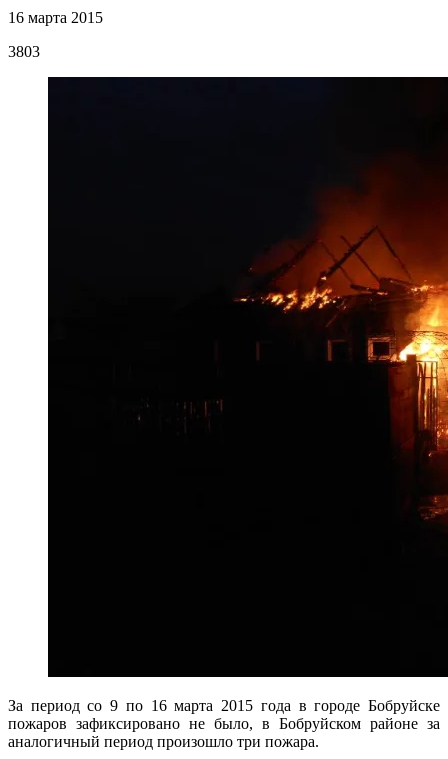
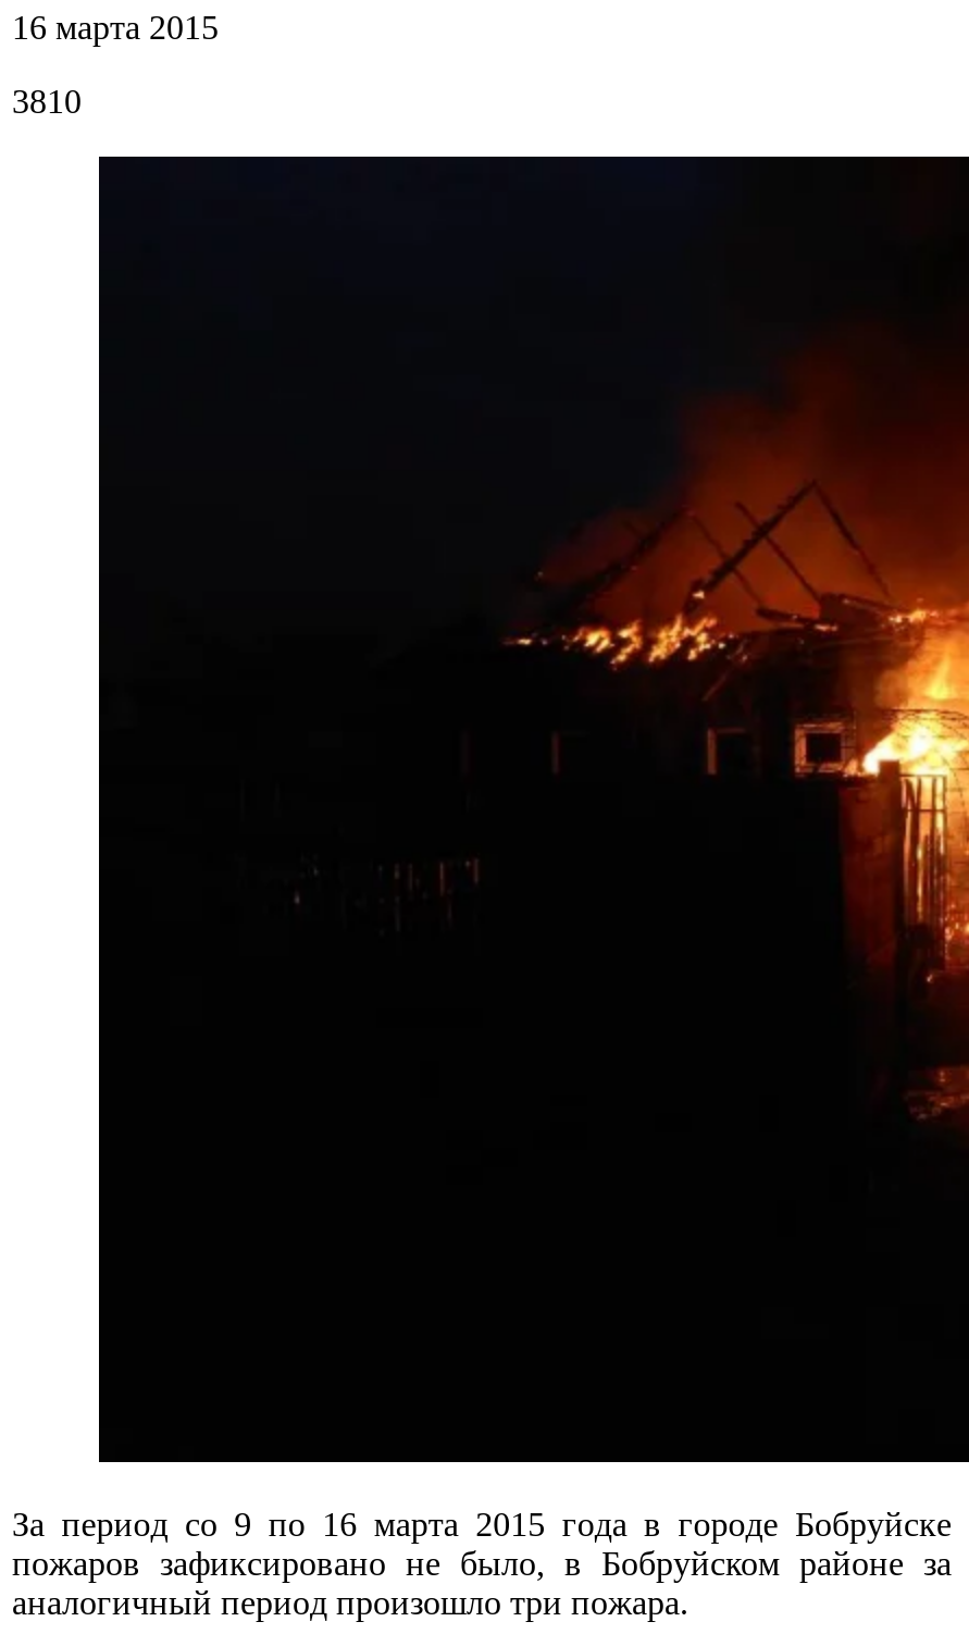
- 3803
+ 3810
